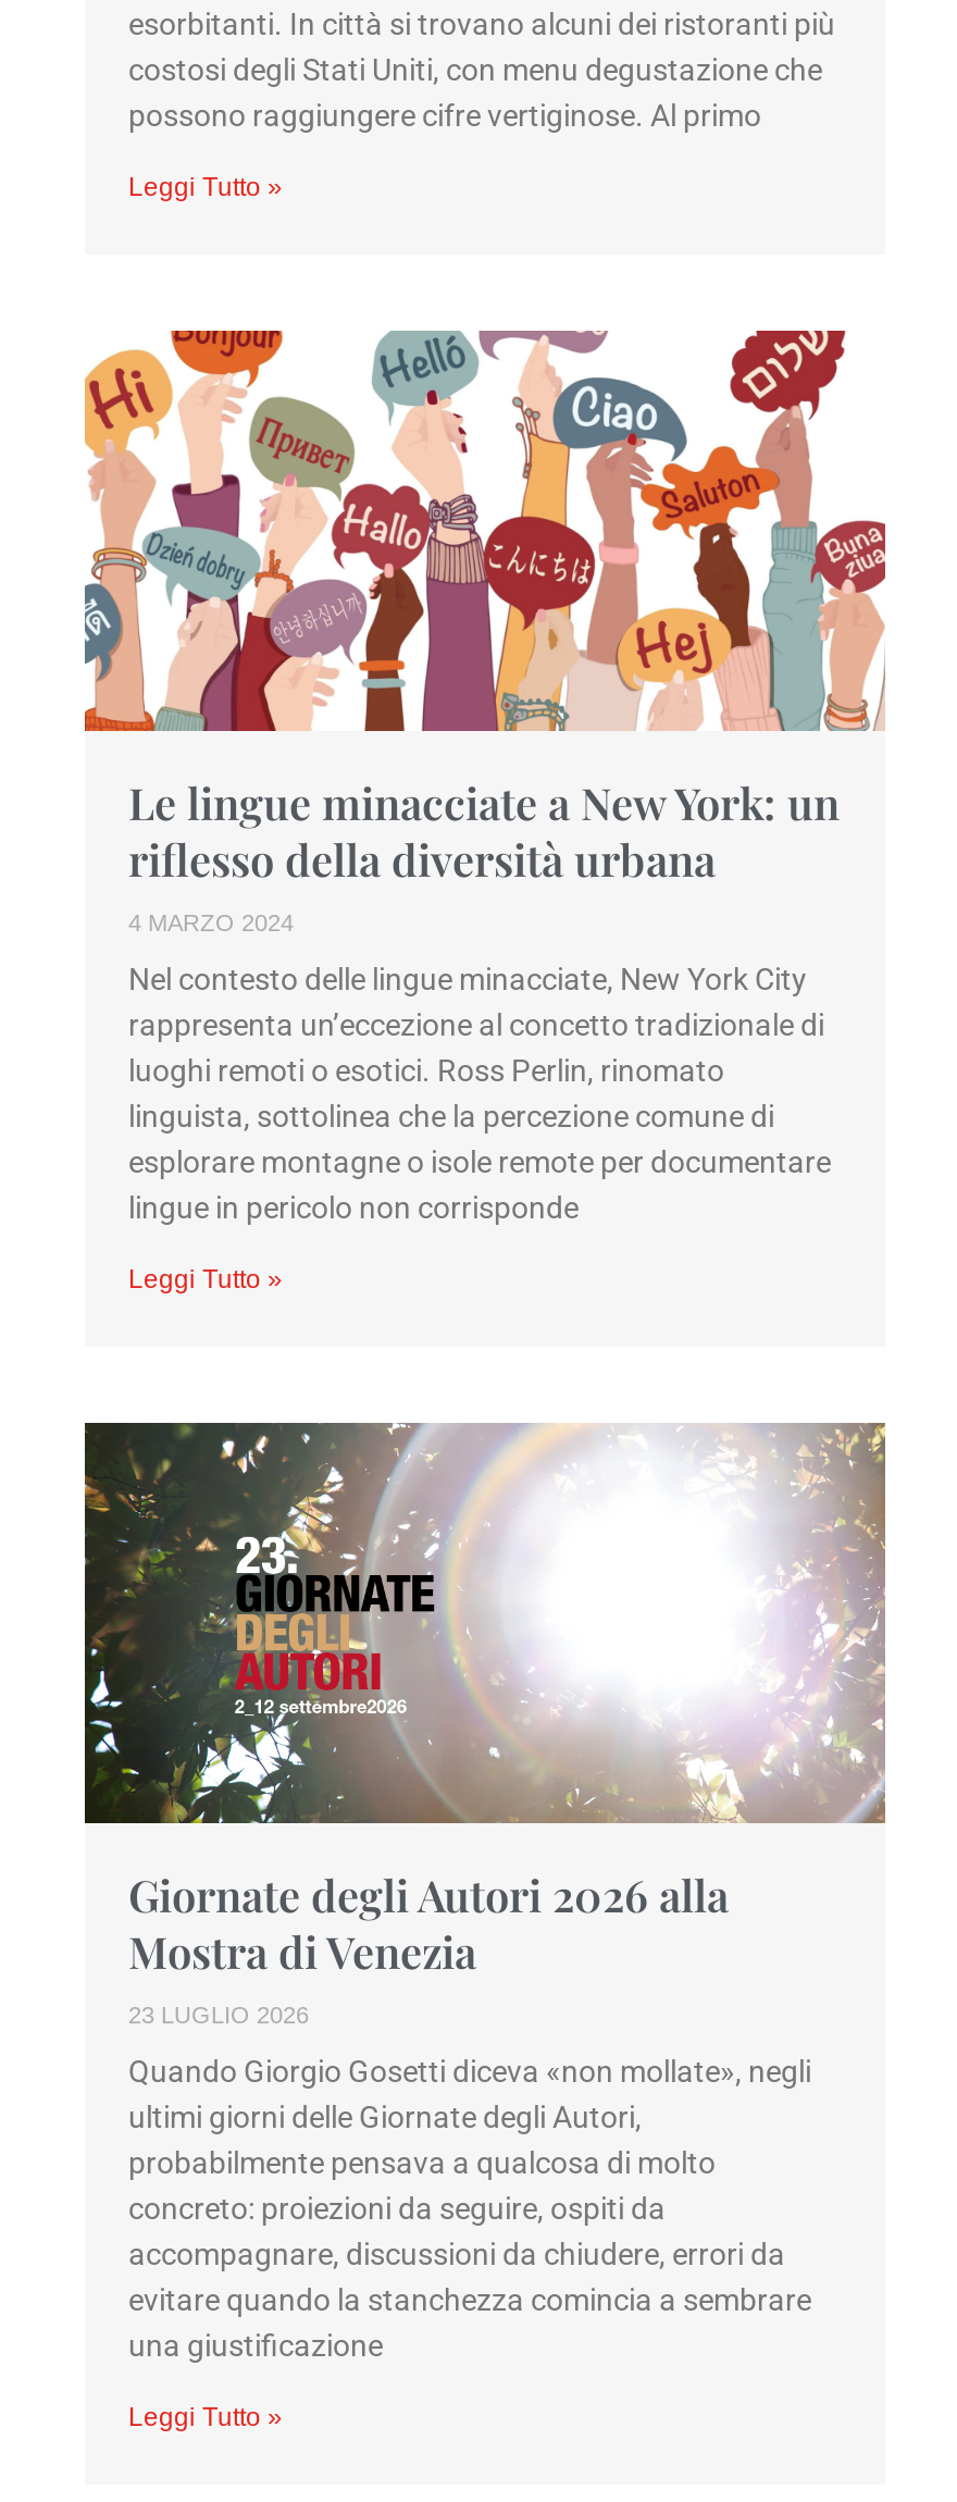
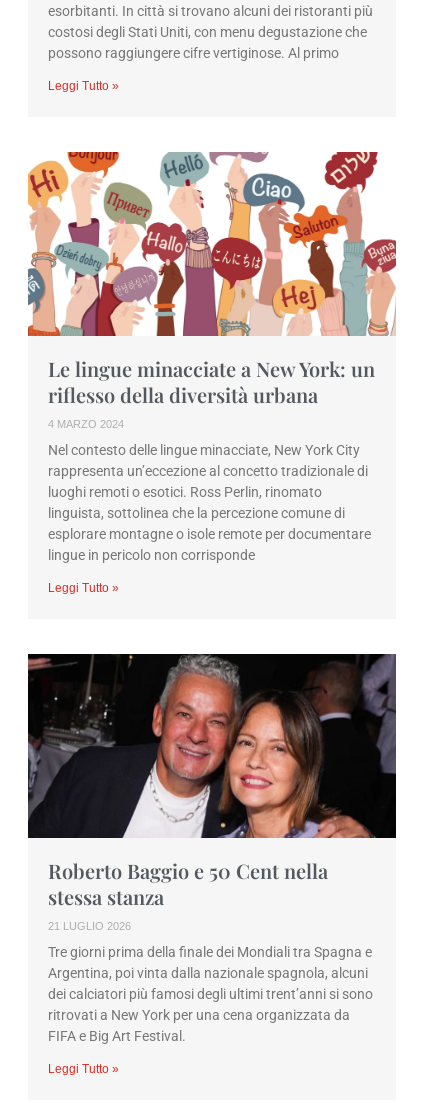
- [image]
- Giornate degli Autori 2026 alla
- Mostra di Venezia
- 23 LUGLIO 2026
+ [image]
+ Roberto Baggio e 50 Cent nella
+ stessa stanza
+ 21 LUGLIO 2026

- Quando Giorgio Gosetti diceva «non mollate», negli
- ultimi giorni delle Giornate degli Autori,
- probabilmente pensava a qualcosa di molto
- concreto: proiezioni da seguire, ospiti da
- accompagnare, discussioni da chiudere, errori da
- evitare quando la stanchezza comincia a sembrare
- una giustificazione
+ Tre giorni prima della finale dei Mondiali tra Spagna e
+ Argentina, poi vinta dalla nazionale spagnola, alcuni
+ dei calciatori più famosi degli ultimi trent’anni si sono
+ ritrovati a New York per una cena organizzata da
+ FIFA e Big Art Festival.
